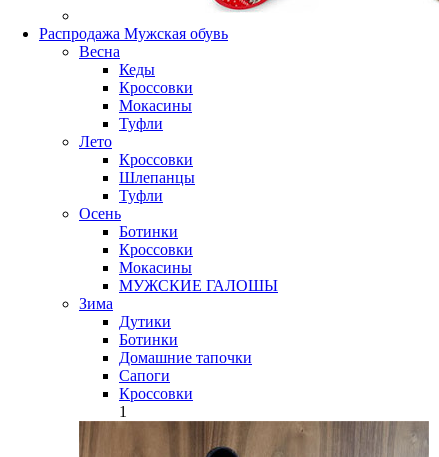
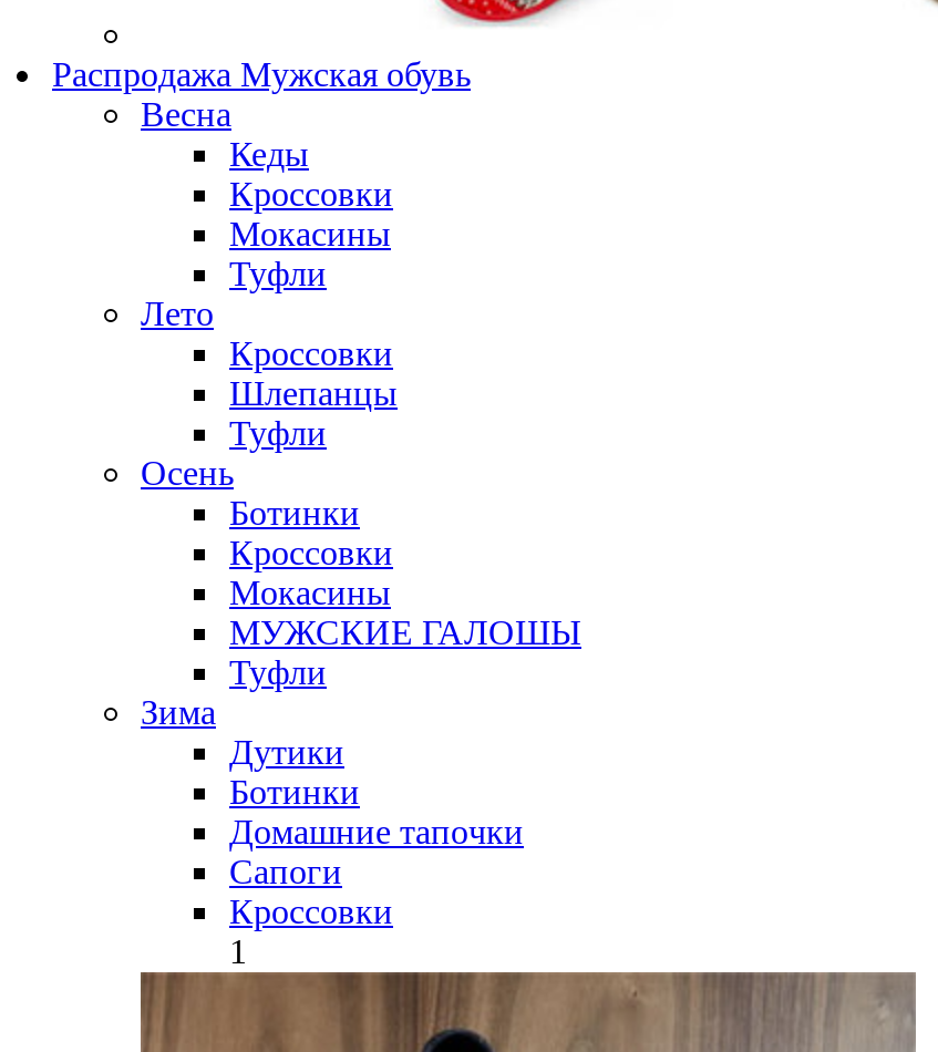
+ Туфли
